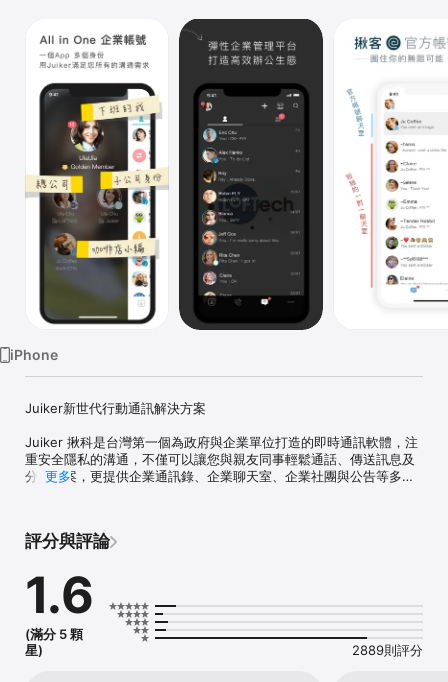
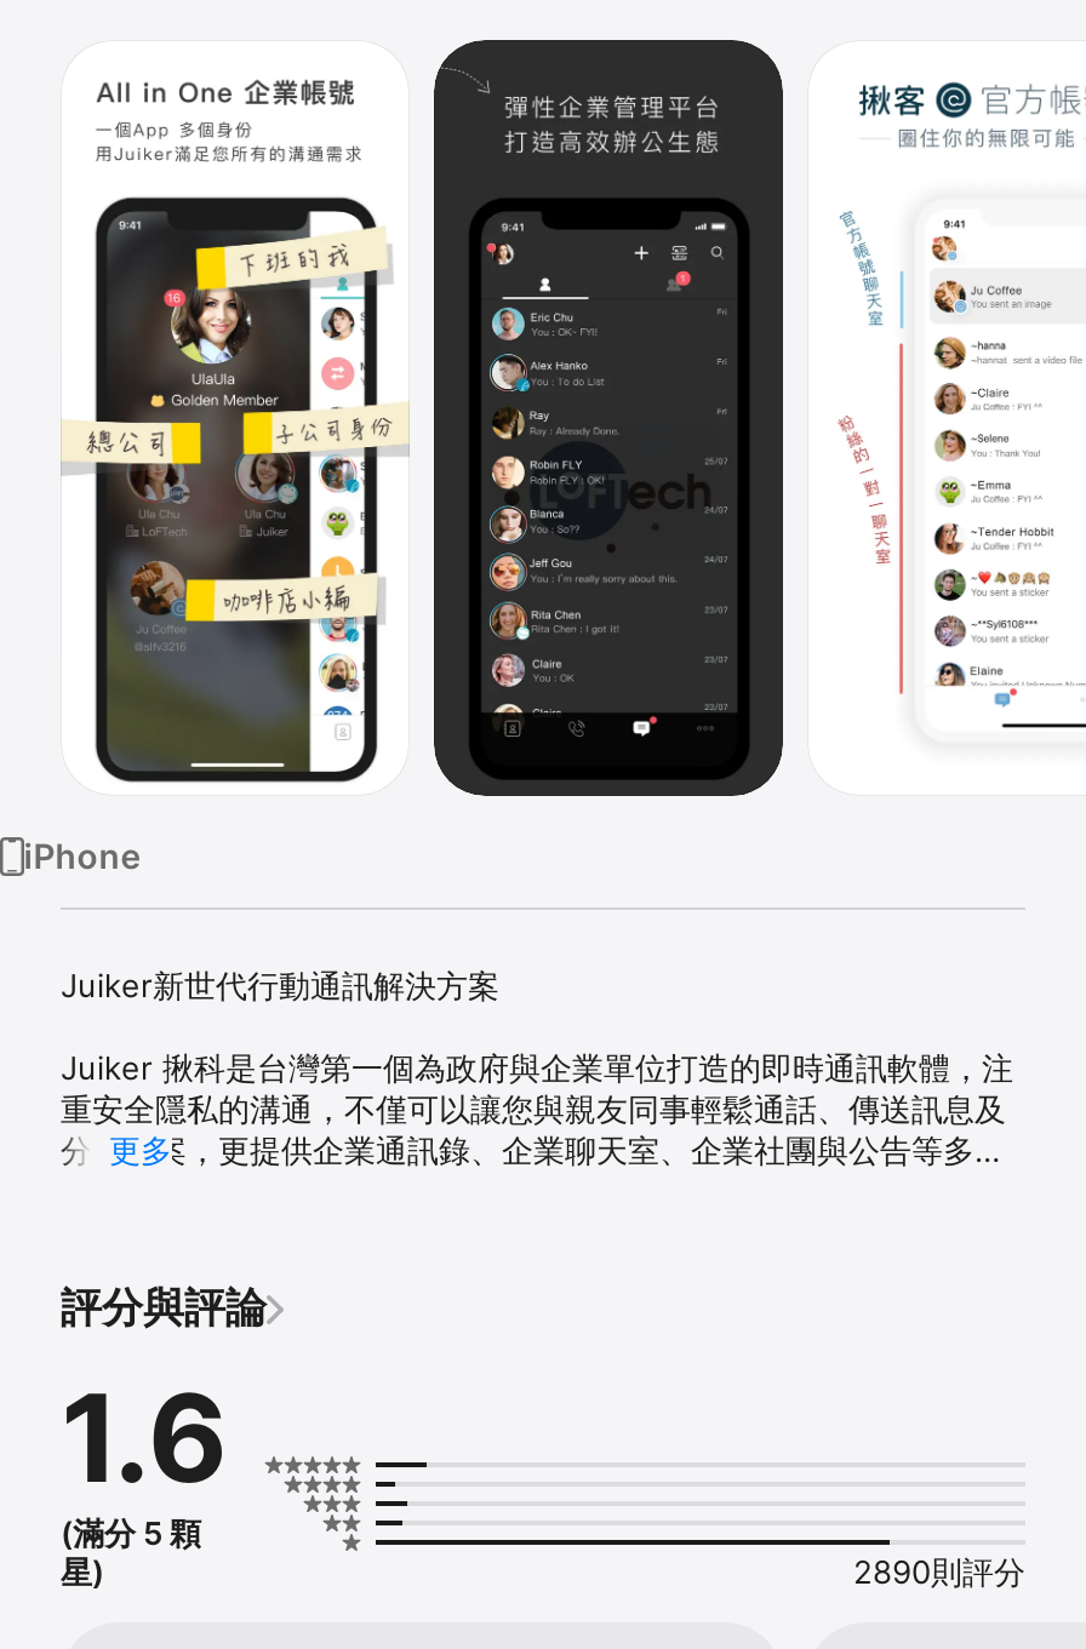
- 2889則評分
+ 2890則評分
